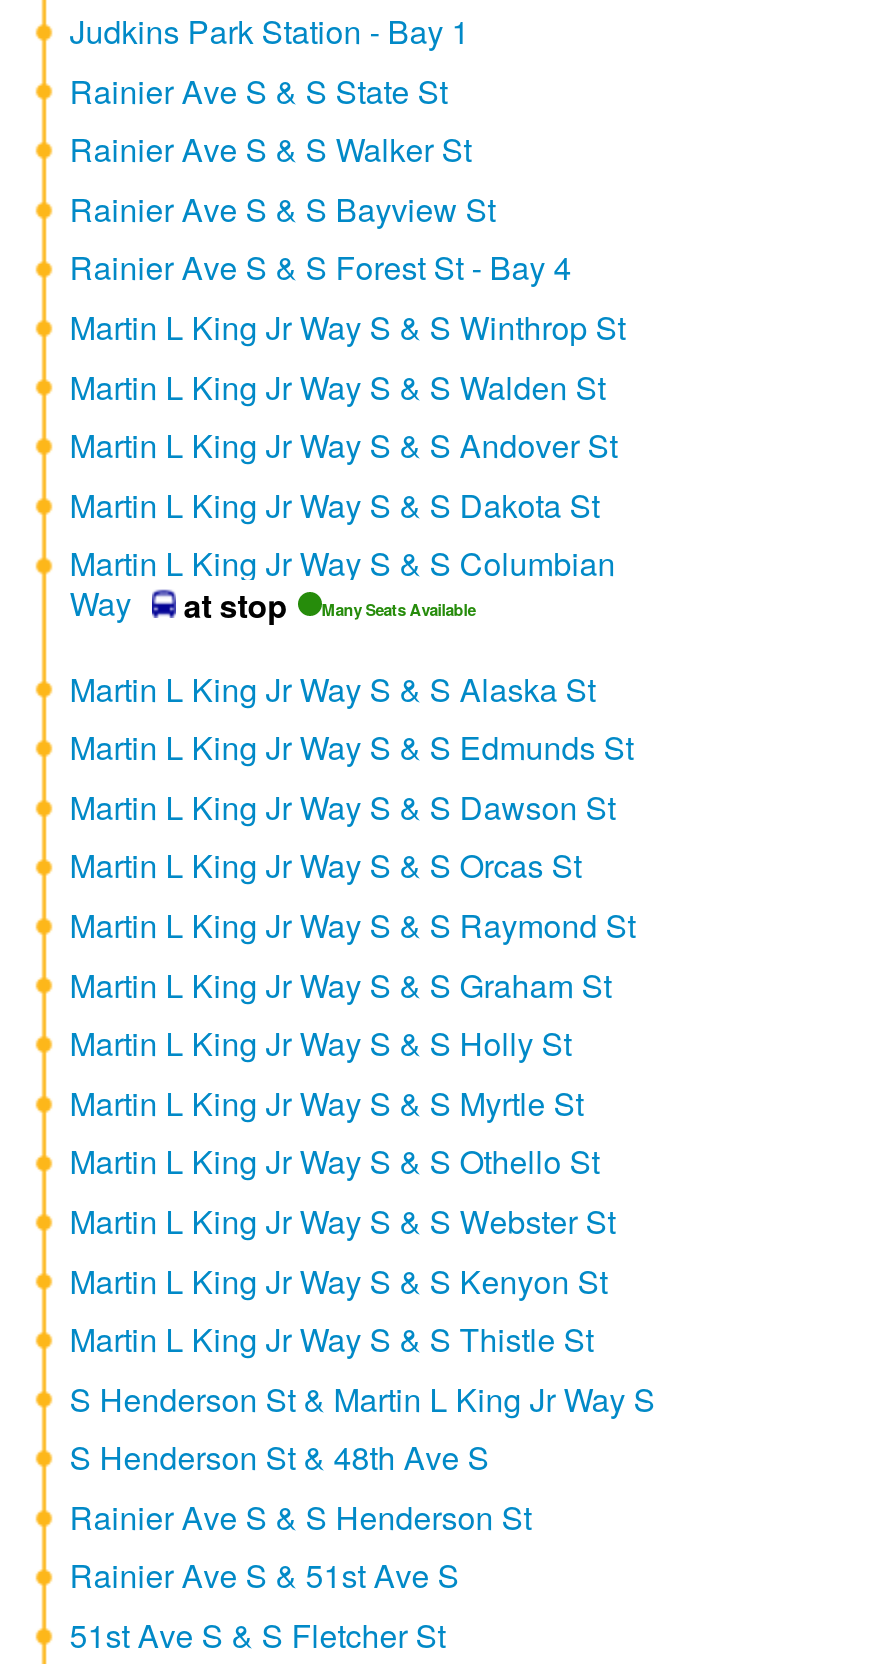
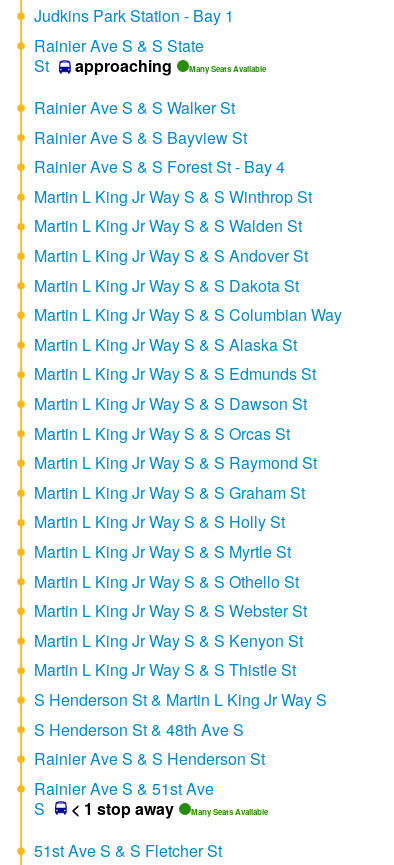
- Rainier Ave S & S State St
+ Rainier Ave S & S State
+ St
+ approaching
+ Many Seats Available

- Martin L King Jr Way S & S Columbian
- Way
- at stop
- Many Seats Available
+ Martin L King Jr Way S & S Columbian Way

- Rainier Ave S & 51st Ave S
+ Rainier Ave S & 51st Ave
+ S
+ < 1 stop away
+ Many Seats Available
